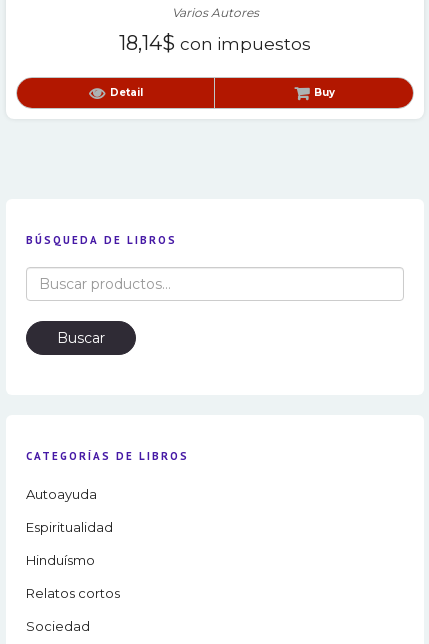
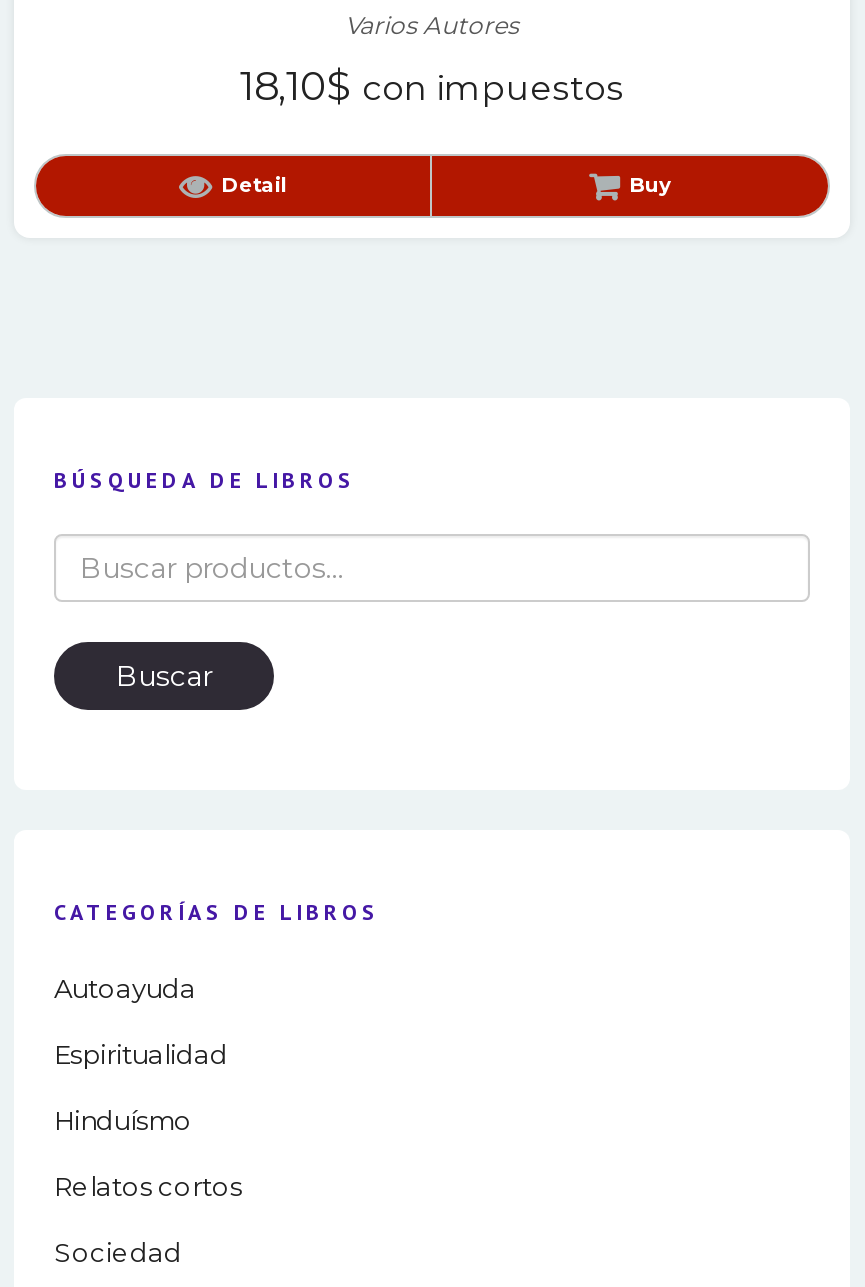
- 18,14$ con impuestos
+ 18,10$ con impuestos
